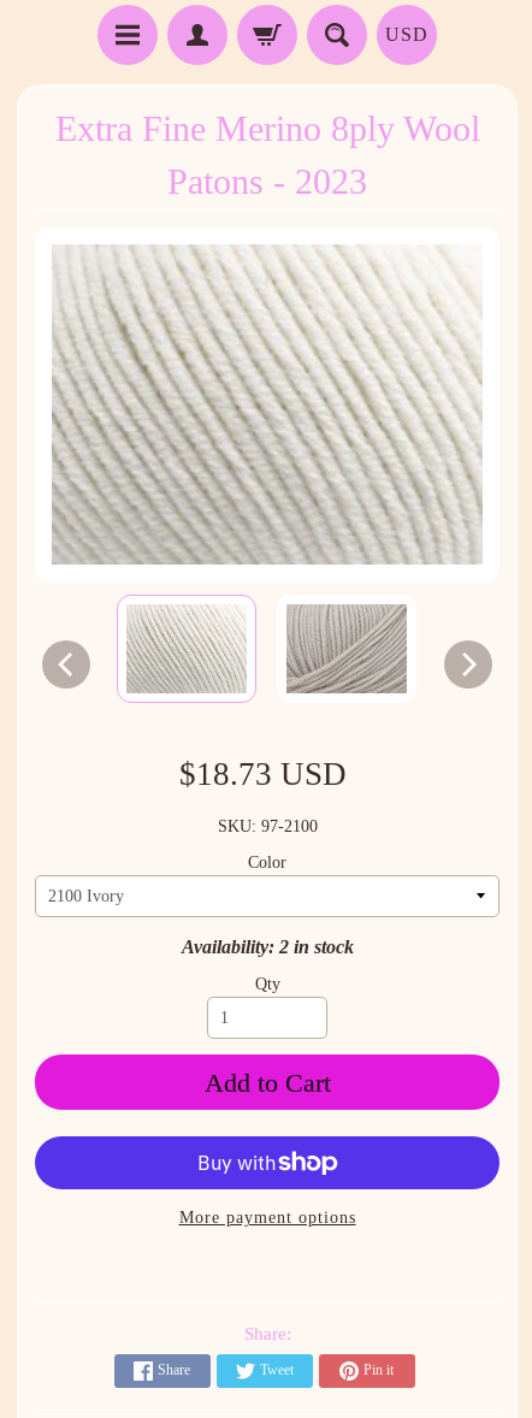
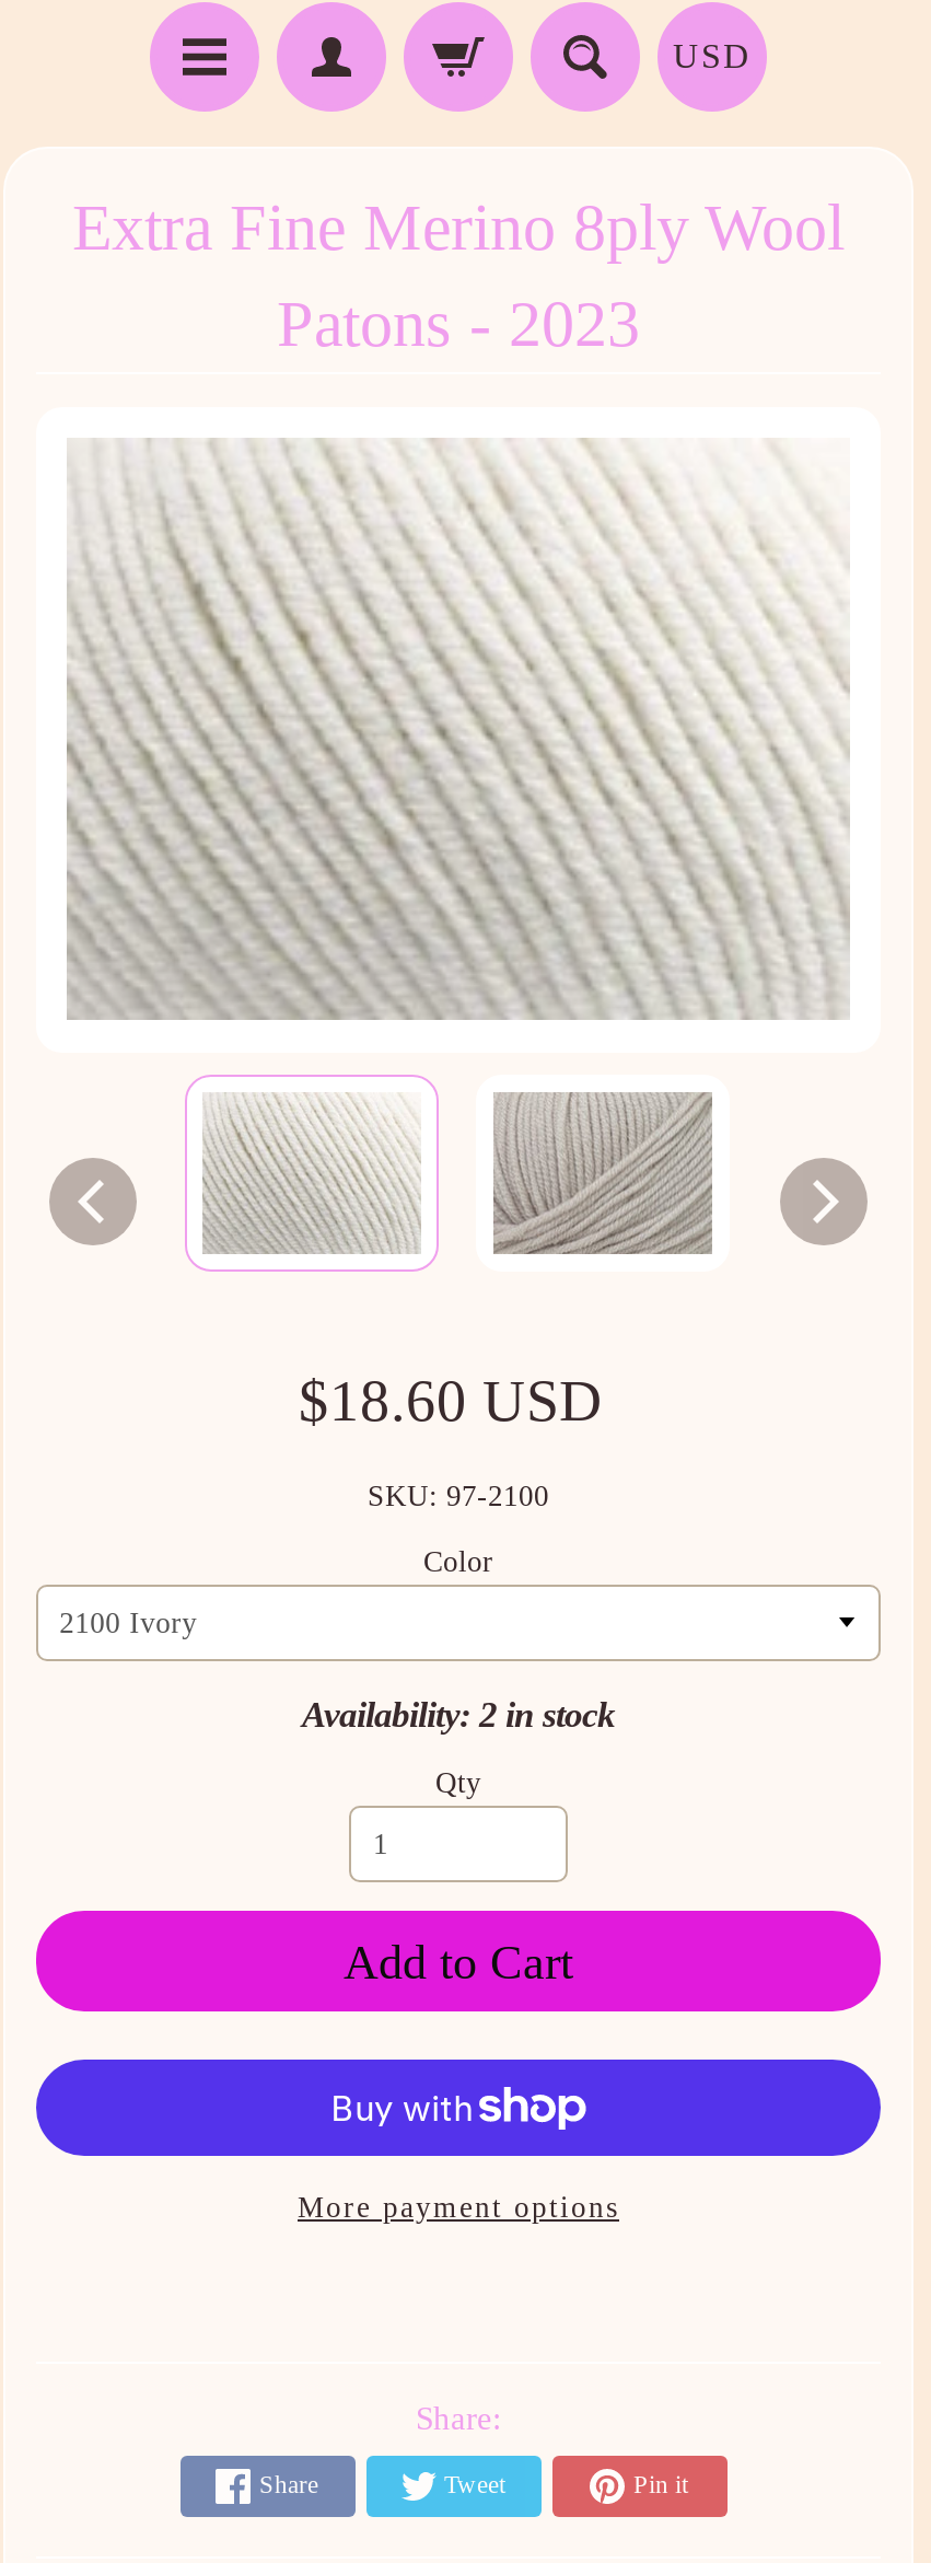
- $18.73 USD
+ $18.60 USD
